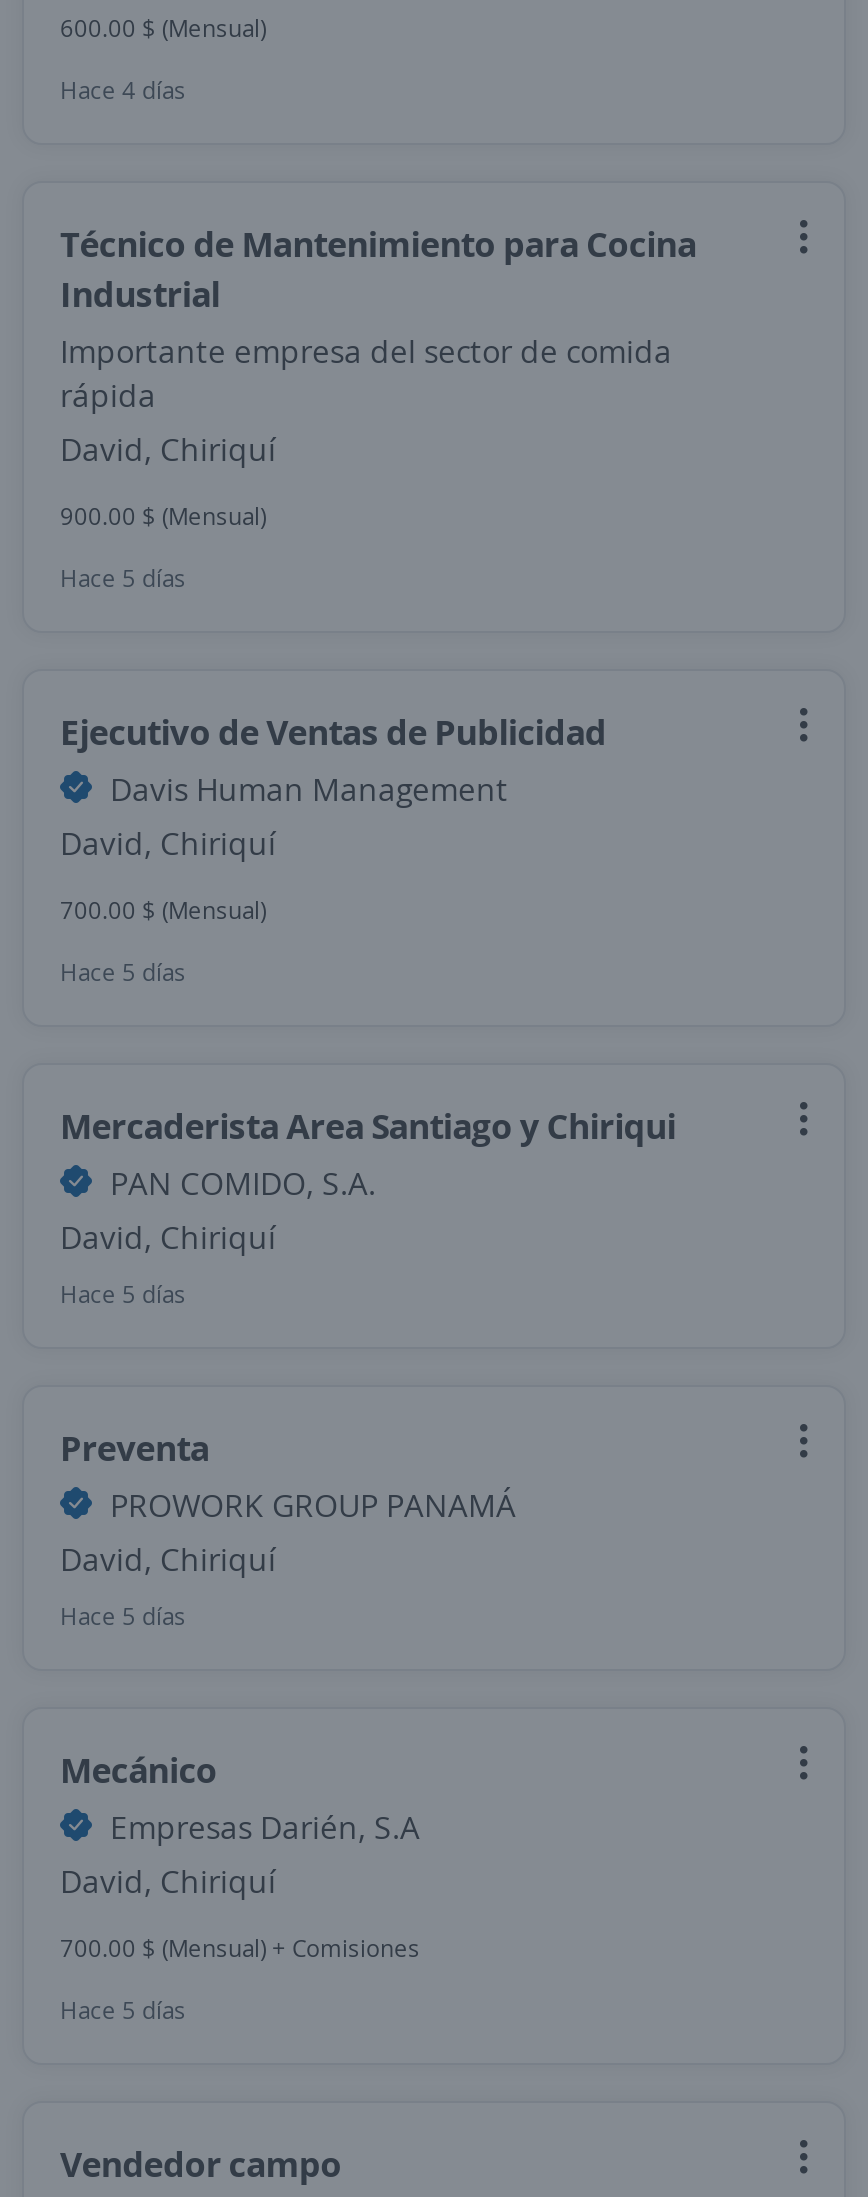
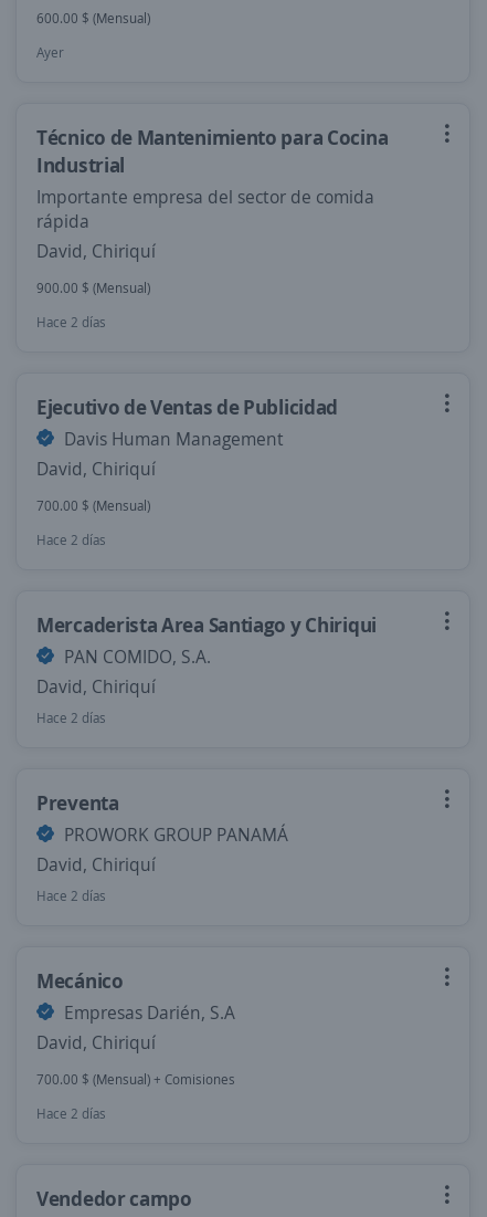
- Hace 4 días
+ Ayer

- Hace 5 días
+ Hace 2 días

- Hace 5 días
+ Hace 2 días

- Hace 5 días
+ Hace 2 días

- Hace 5 días
+ Hace 2 días

- Hace 5 días
+ Hace 2 días
